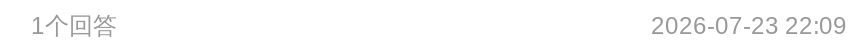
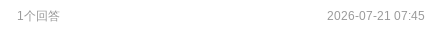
- 2026-07-23 22:09
+ 2026-07-21 07:45
